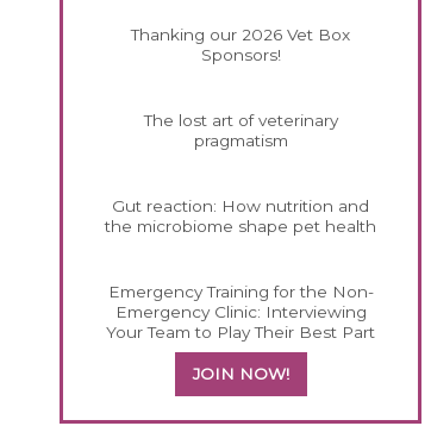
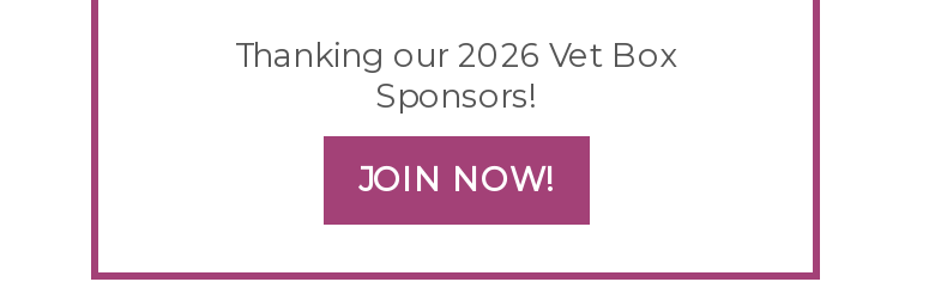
- The lost art of veterinary
- pragmatism
- Gut reaction: How nutrition and
- the microbiome shape pet health
- Emergency Training for the Non-
- Emergency Clinic: Interviewing
- Your Team to Play Their Best Part
